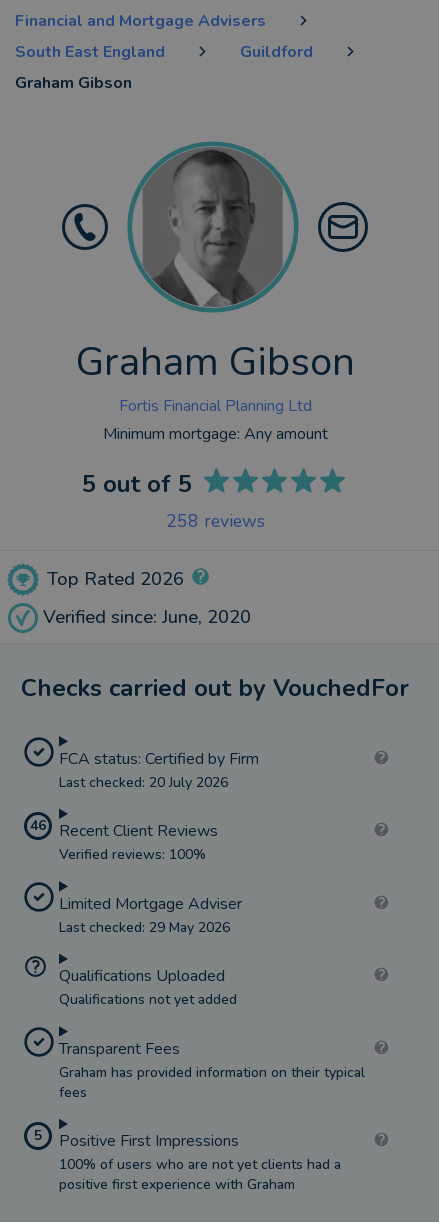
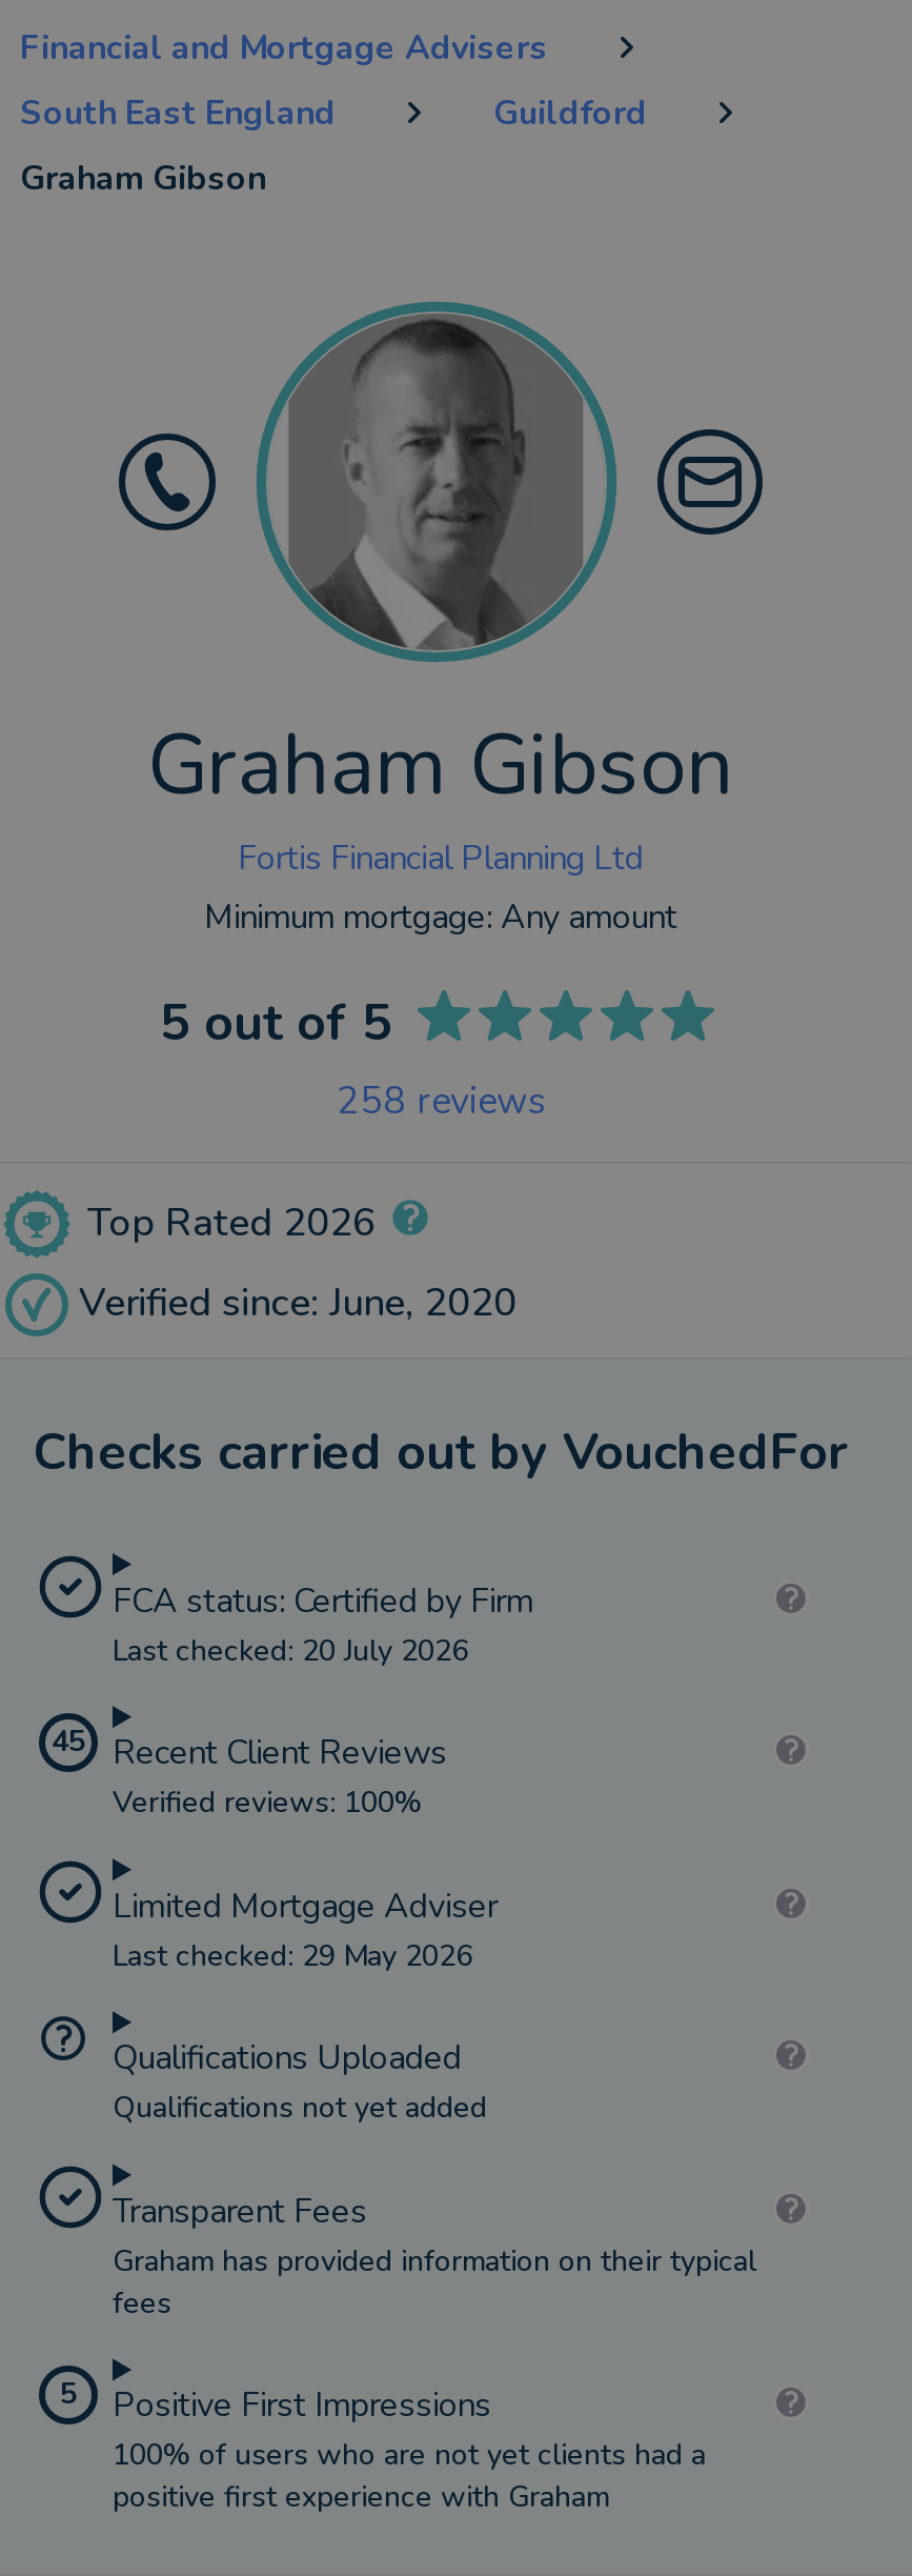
- 46 Recent Client Reviews
+ 45 Recent Client Reviews
